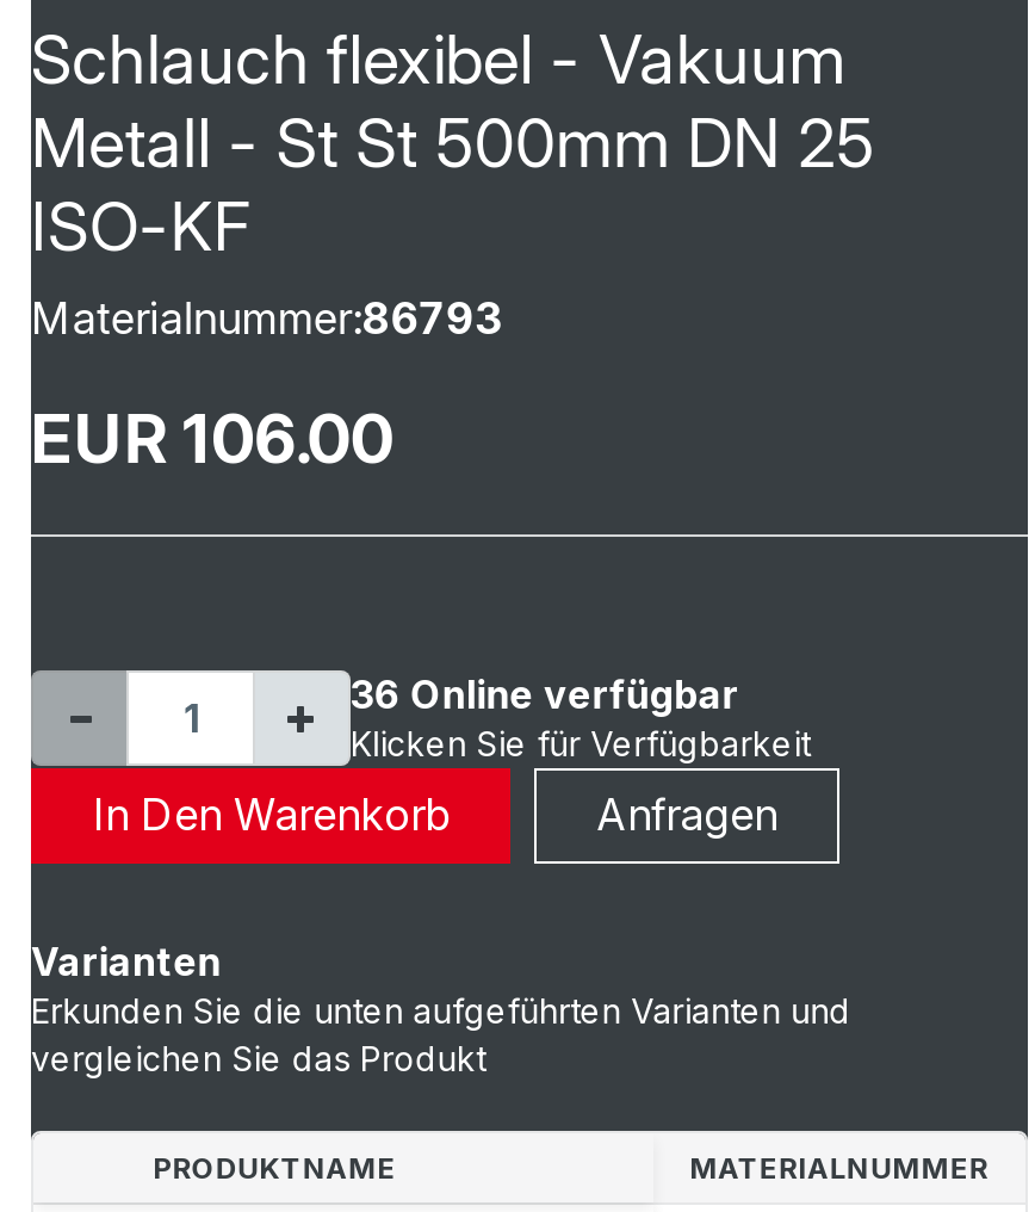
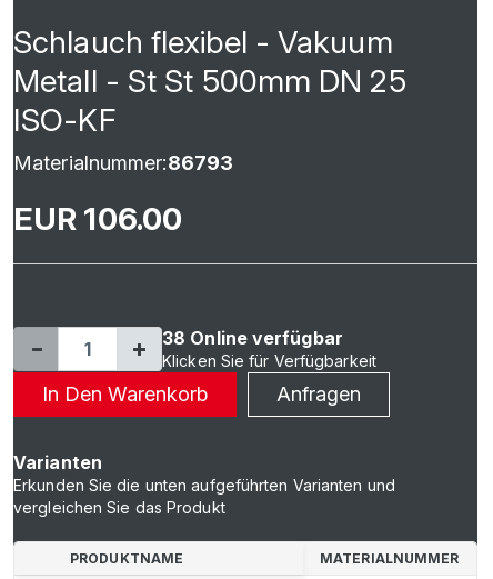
- 36 Online verfügbar
+ 38 Online verfügbar
